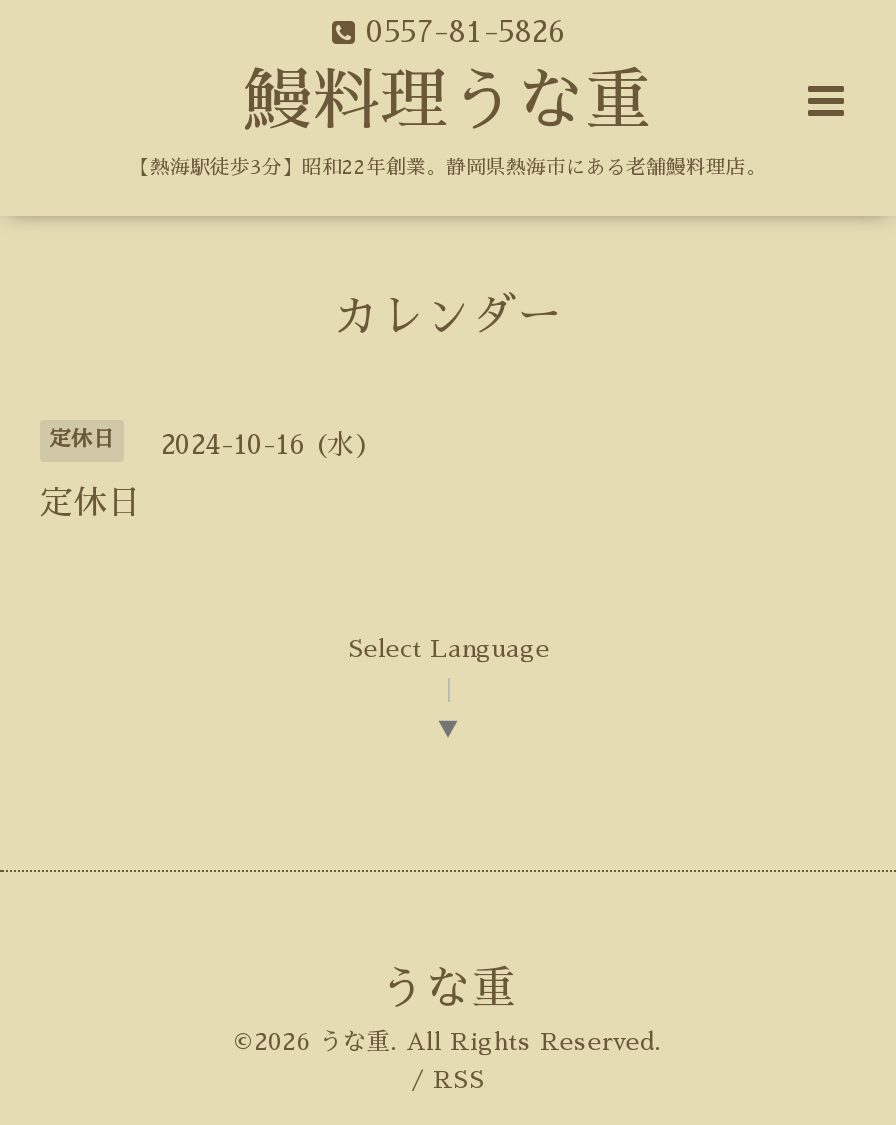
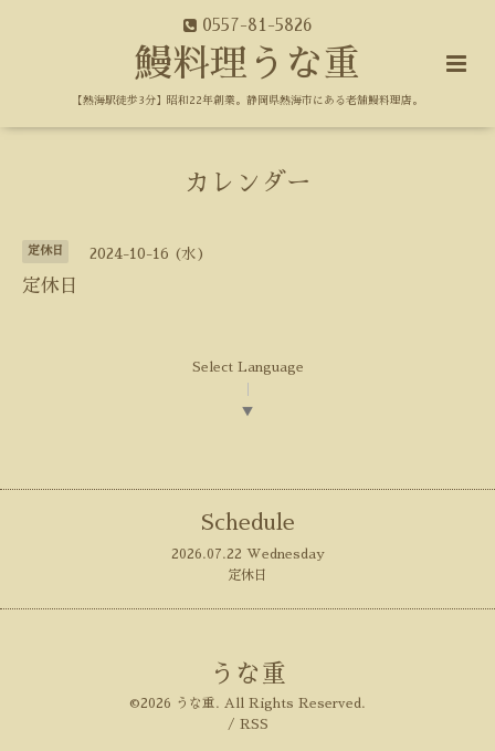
+ Schedule
+ 2026.07.22 Wednesday
+ 定休日
